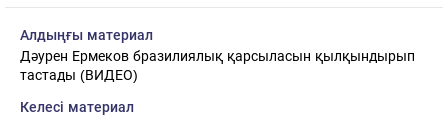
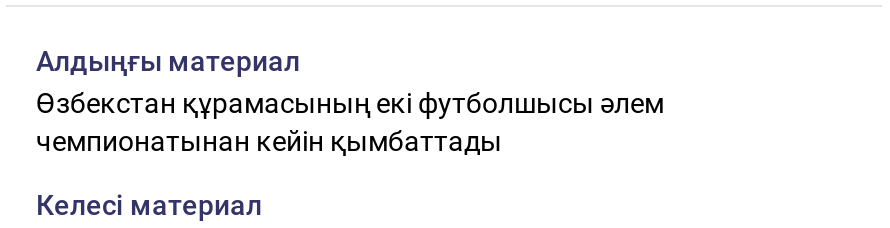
- Дәурен Ермеков бразилиялық қарсыласын қылқындырып
- тастады (ВИДЕО)
+ Өзбекстан құрамасының екі футболшысы әлем
+ чемпионатынан кейін қымбаттады
